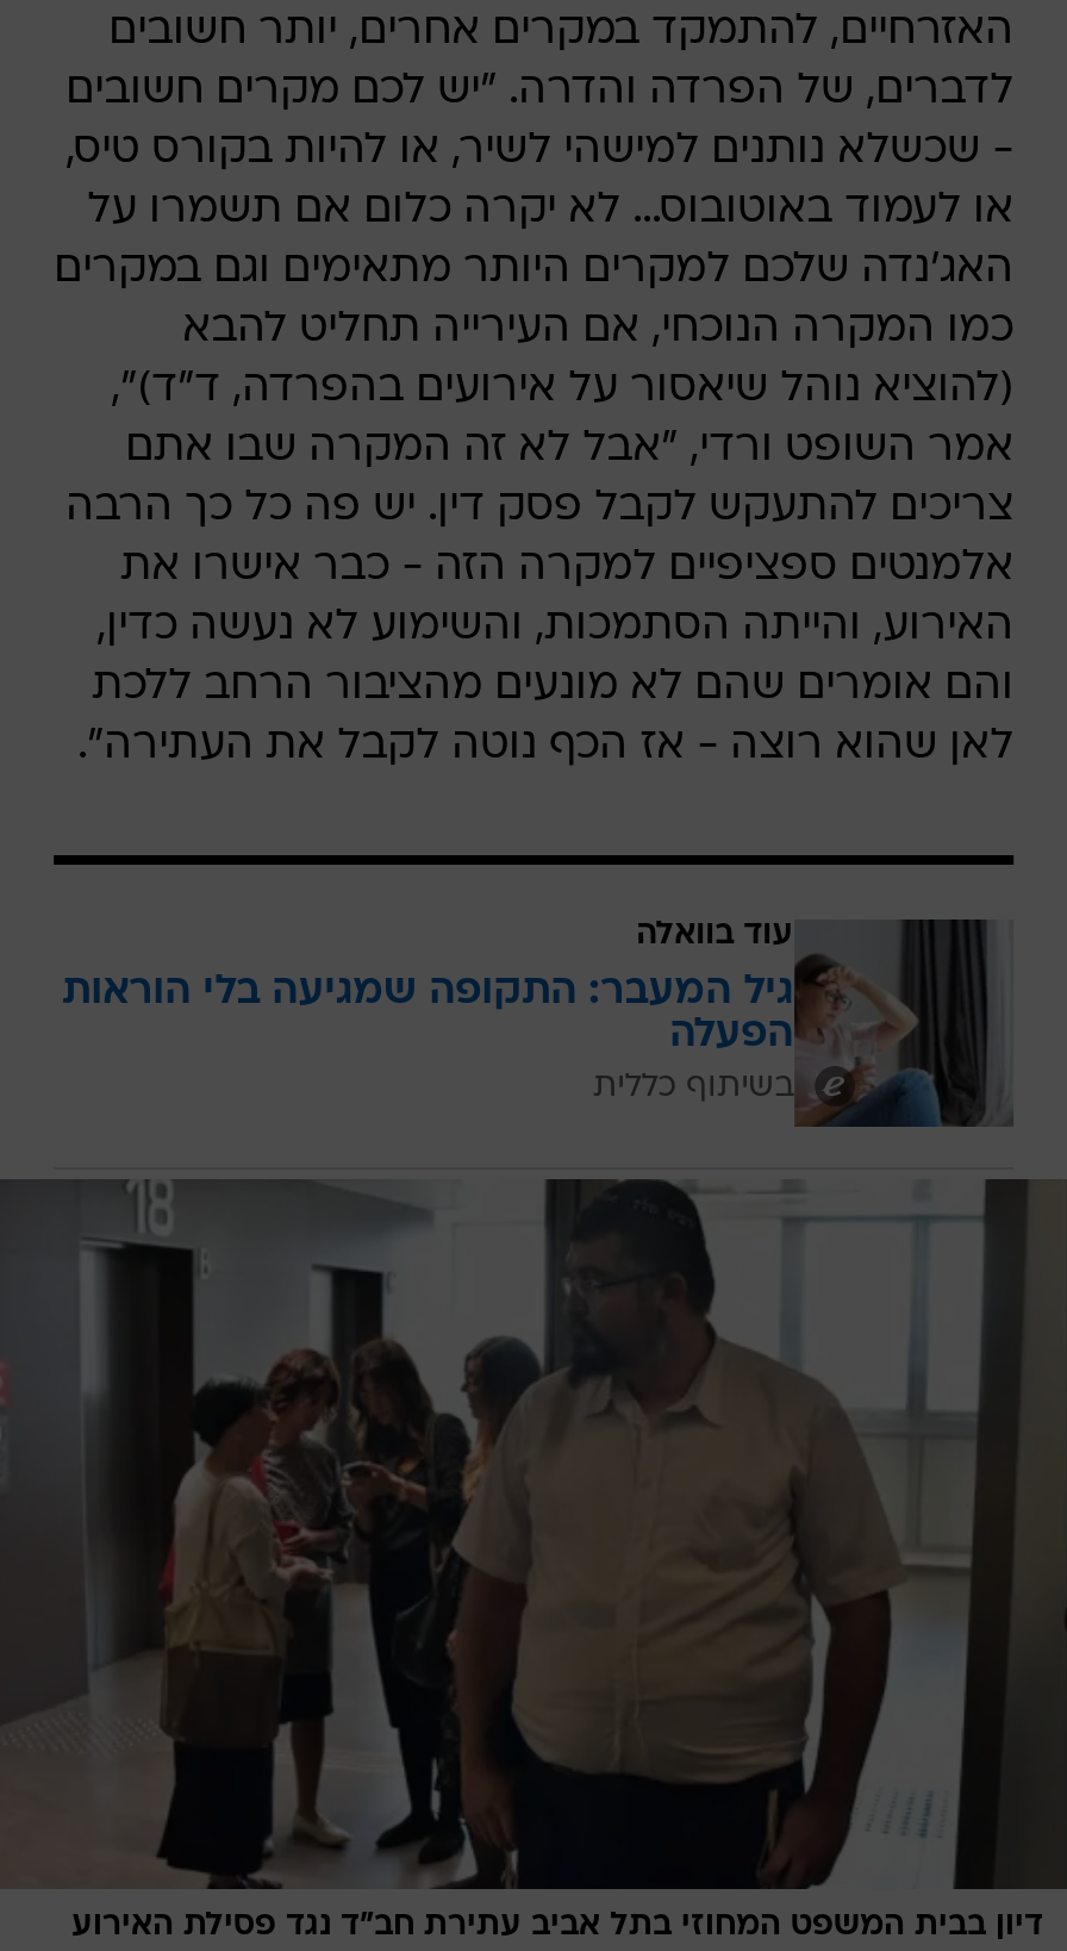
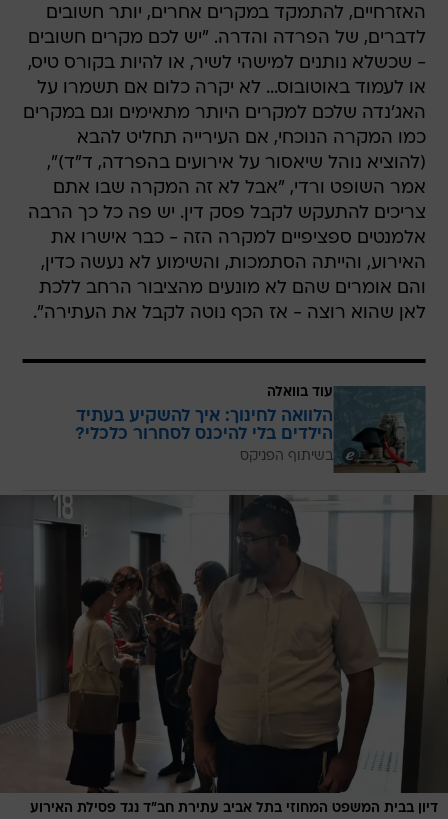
- [image]
- גיל המעבר: התקופה שמגיעה בלי הוראות
- הפעלה
- בשיתוף כללית
+ [image]
+ הלוואה לחינוך: איך להשקיע בעתיד
+ הילדים בלי להיכנס לסחרור כלכלי?
+ בשיתוף הפניקס
